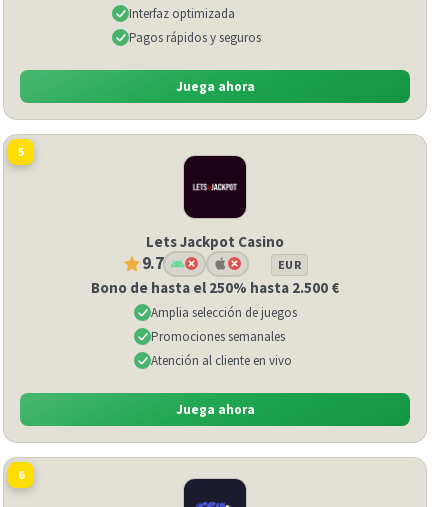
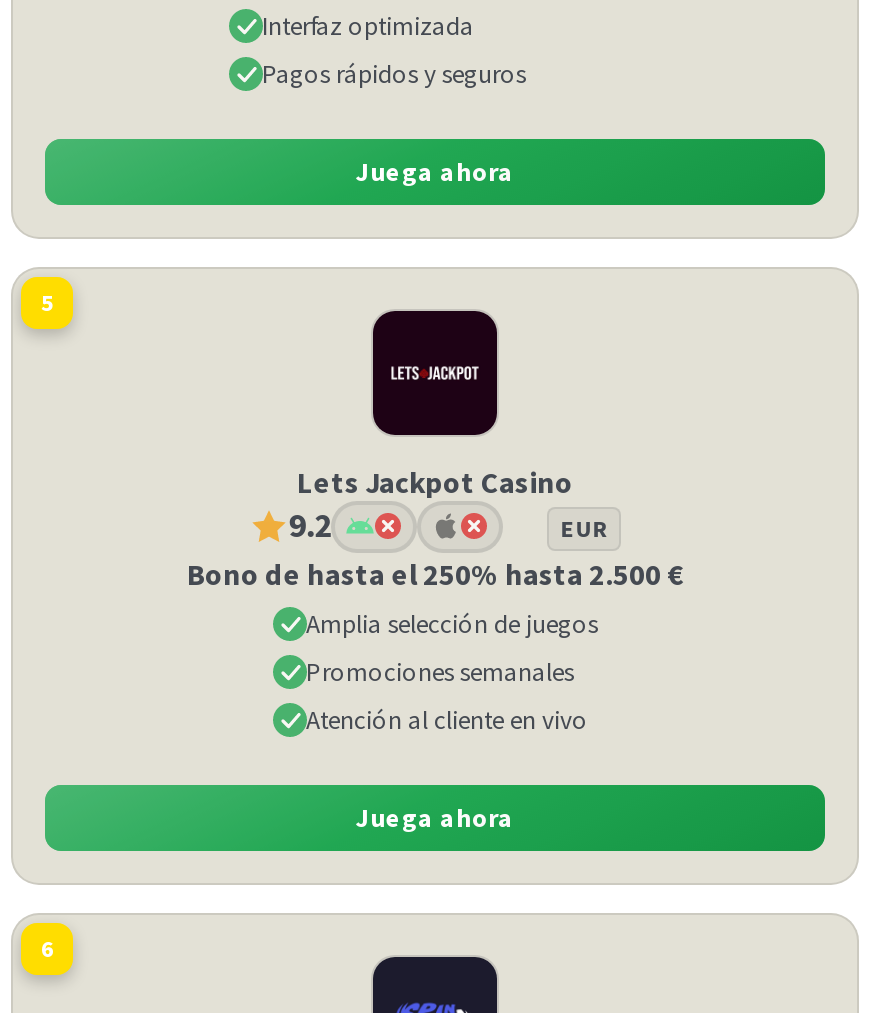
- 9.7
+ 9.2
